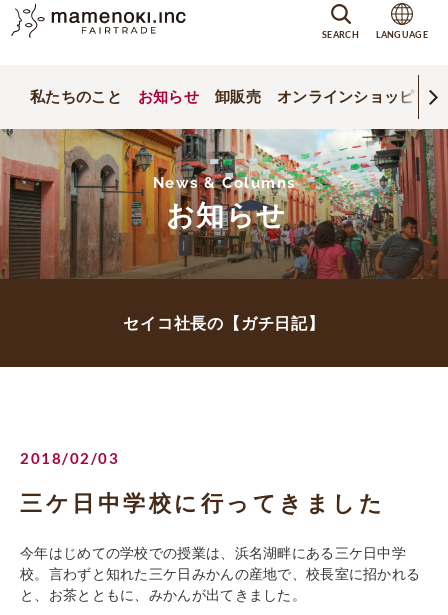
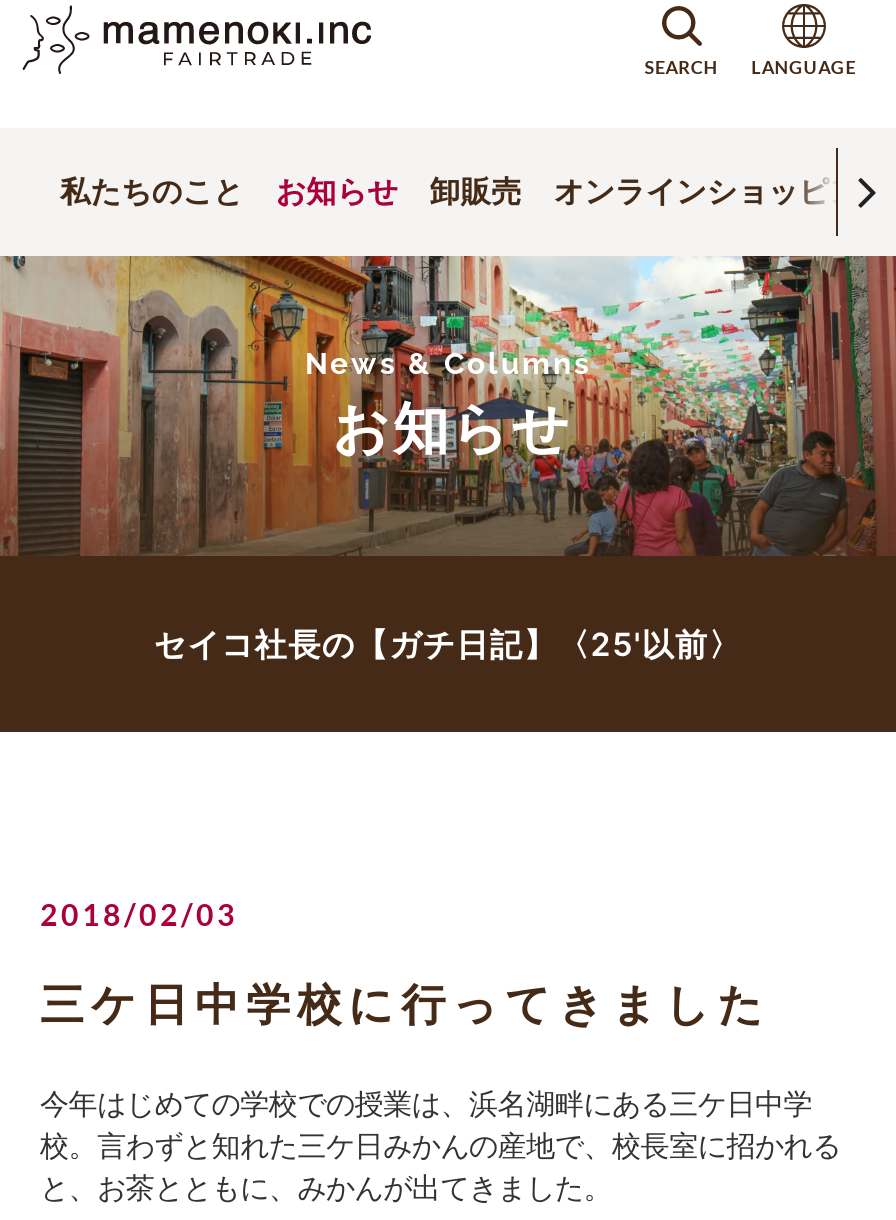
- セイコ社長の【ガチ日記】
+ セイコ社長の【ガチ日記】〈25'以前〉
